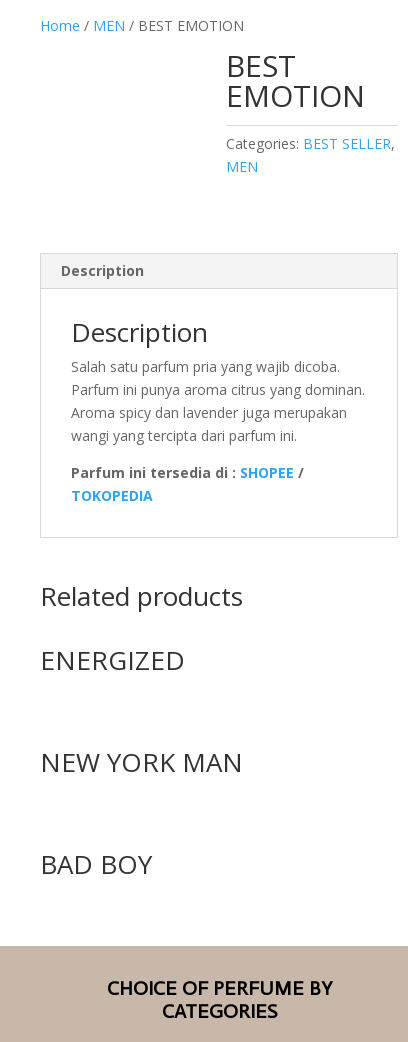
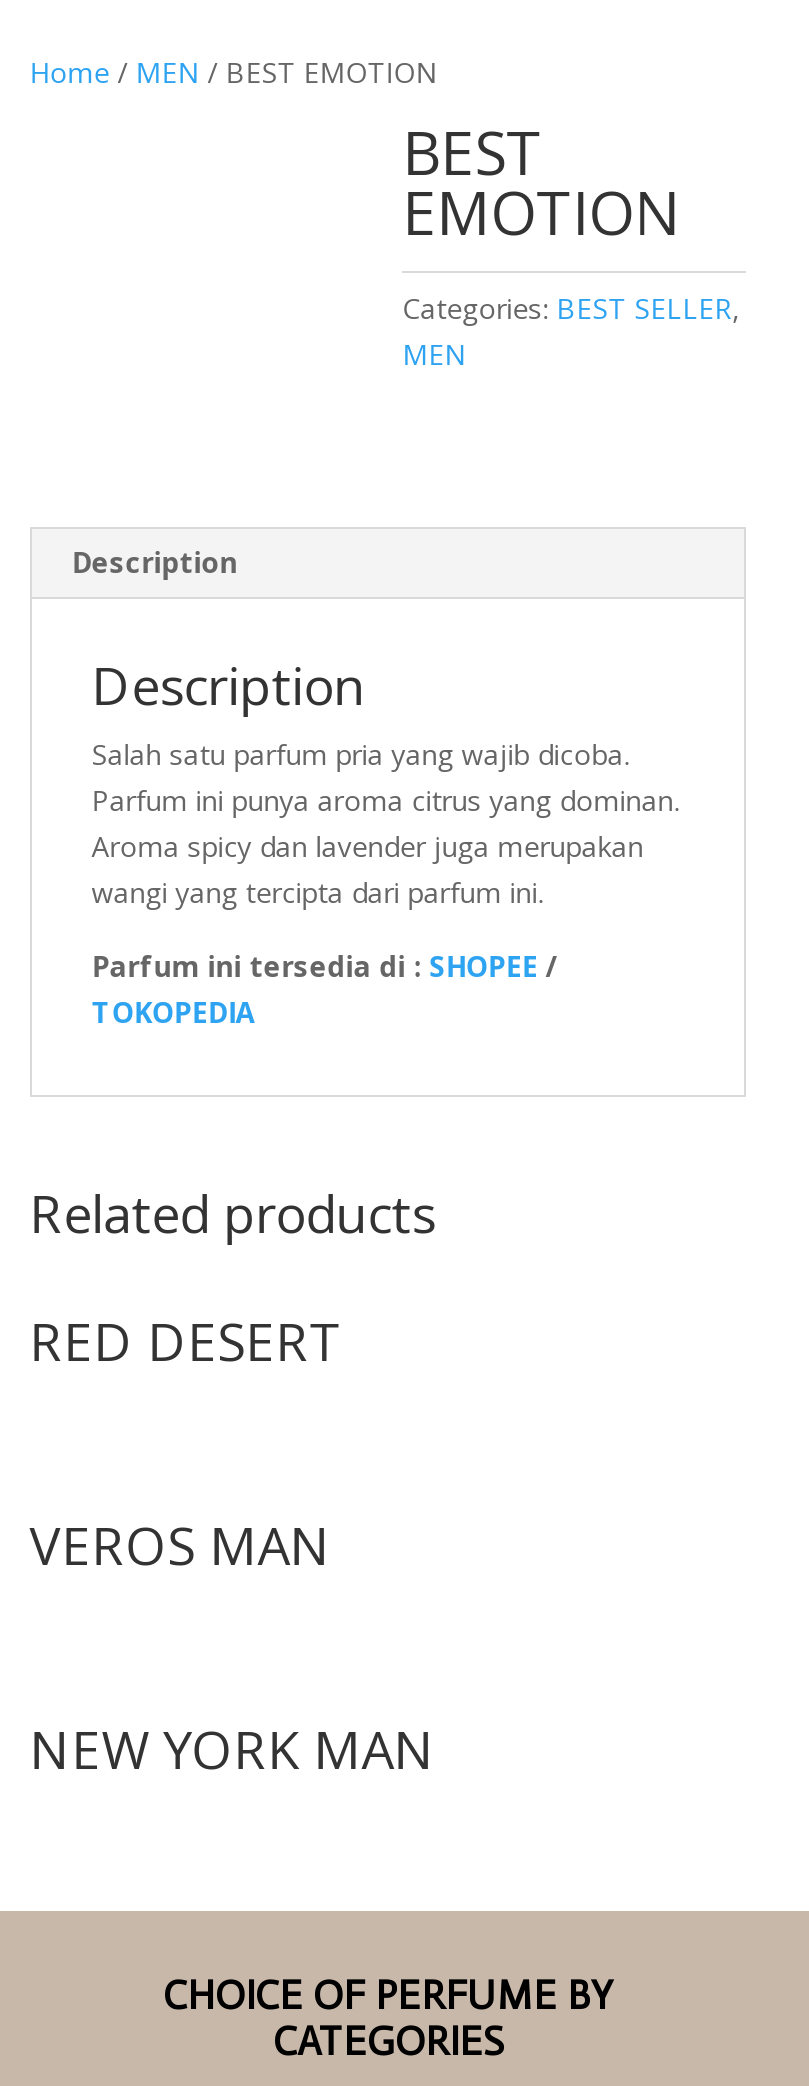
- ENERGIZED
+ RED DESERT
+ VEROS MAN

moved down: NEW YORK MAN

- BAD BOY
